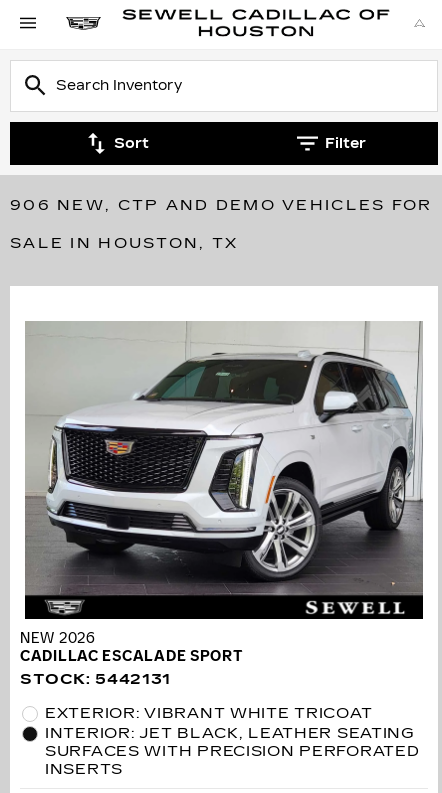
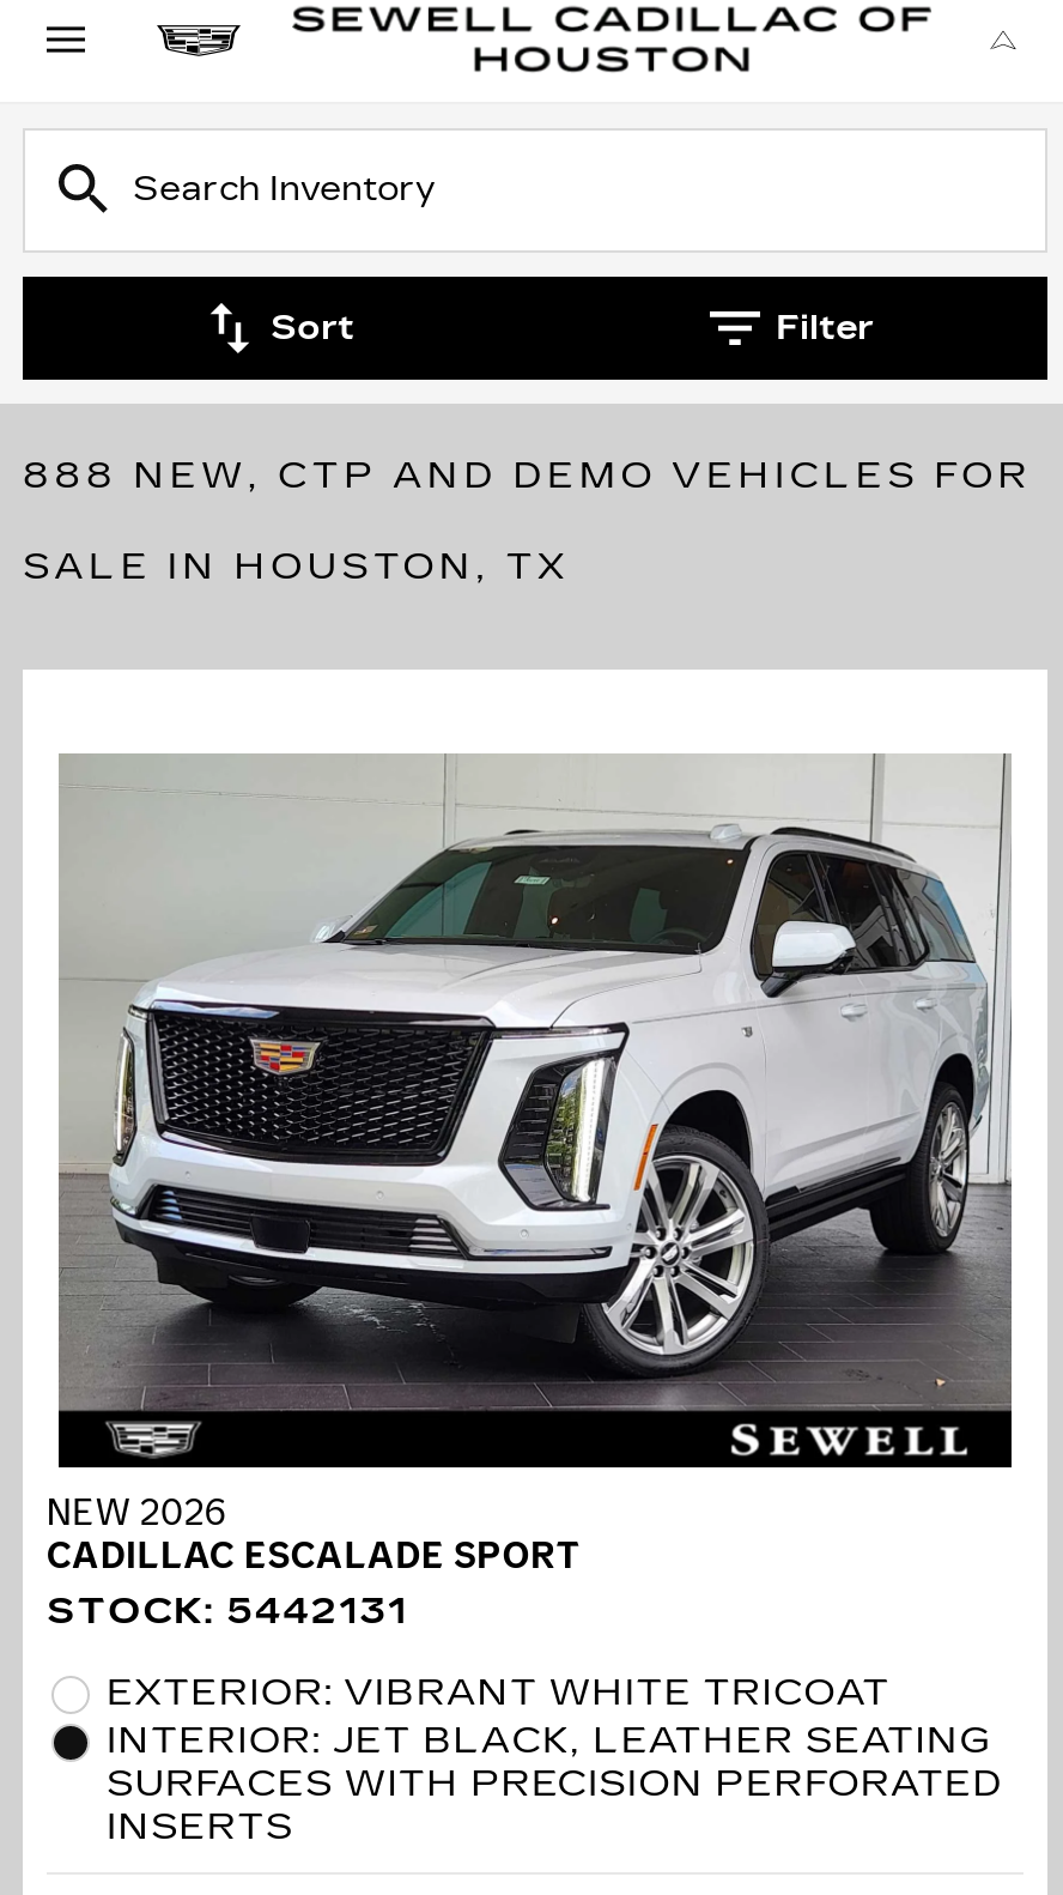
- 906 NEW, CTP AND DEMO VEHICLES FOR
+ 888 NEW, CTP AND DEMO VEHICLES FOR
